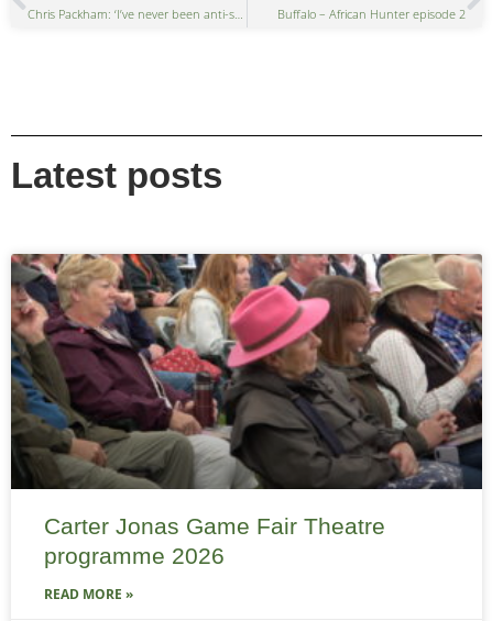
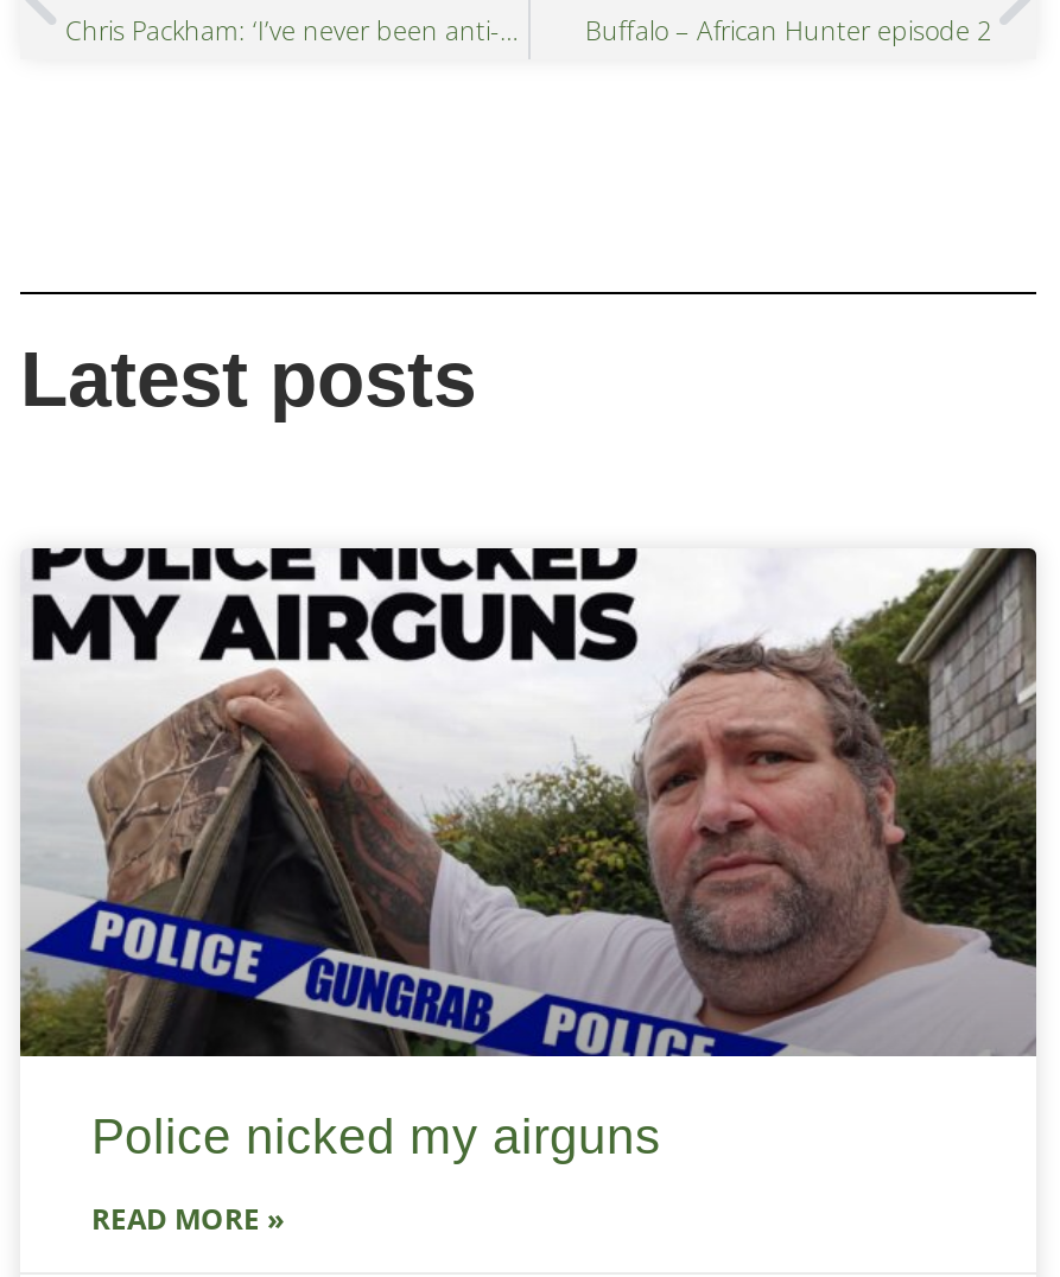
- [image]
- Carter Jonas Game Fair Theatre
- programme 2026
+ [image]
+ Police nicked my airguns
